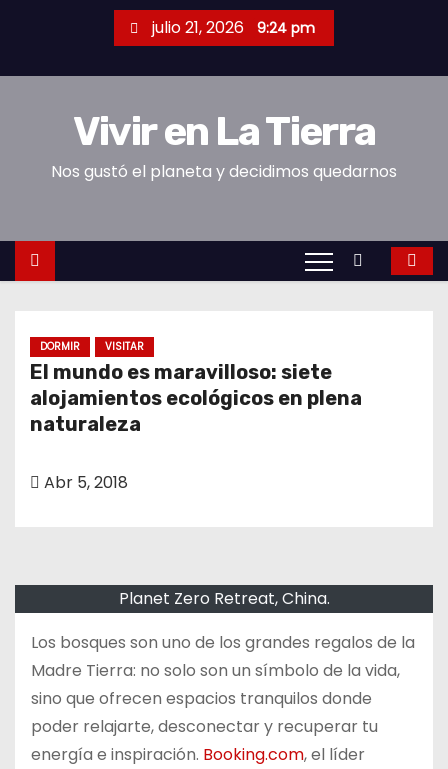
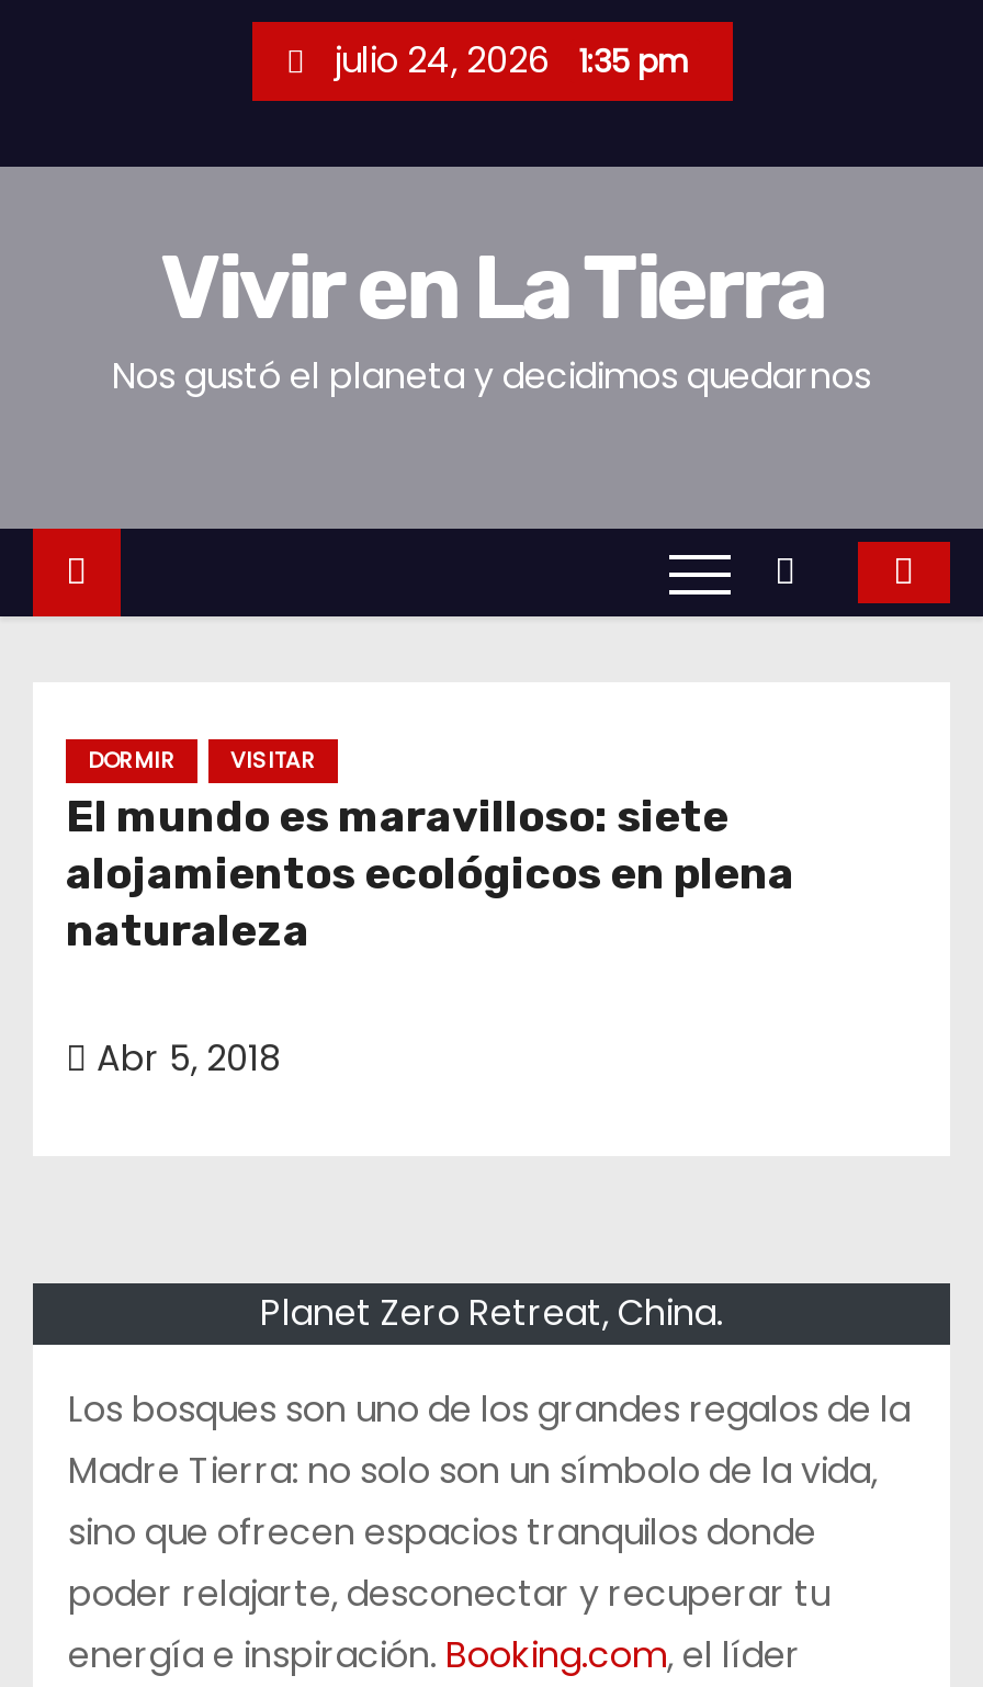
- julio 21, 2026 9:24 pm
+ julio 24, 2026 1:35 pm
